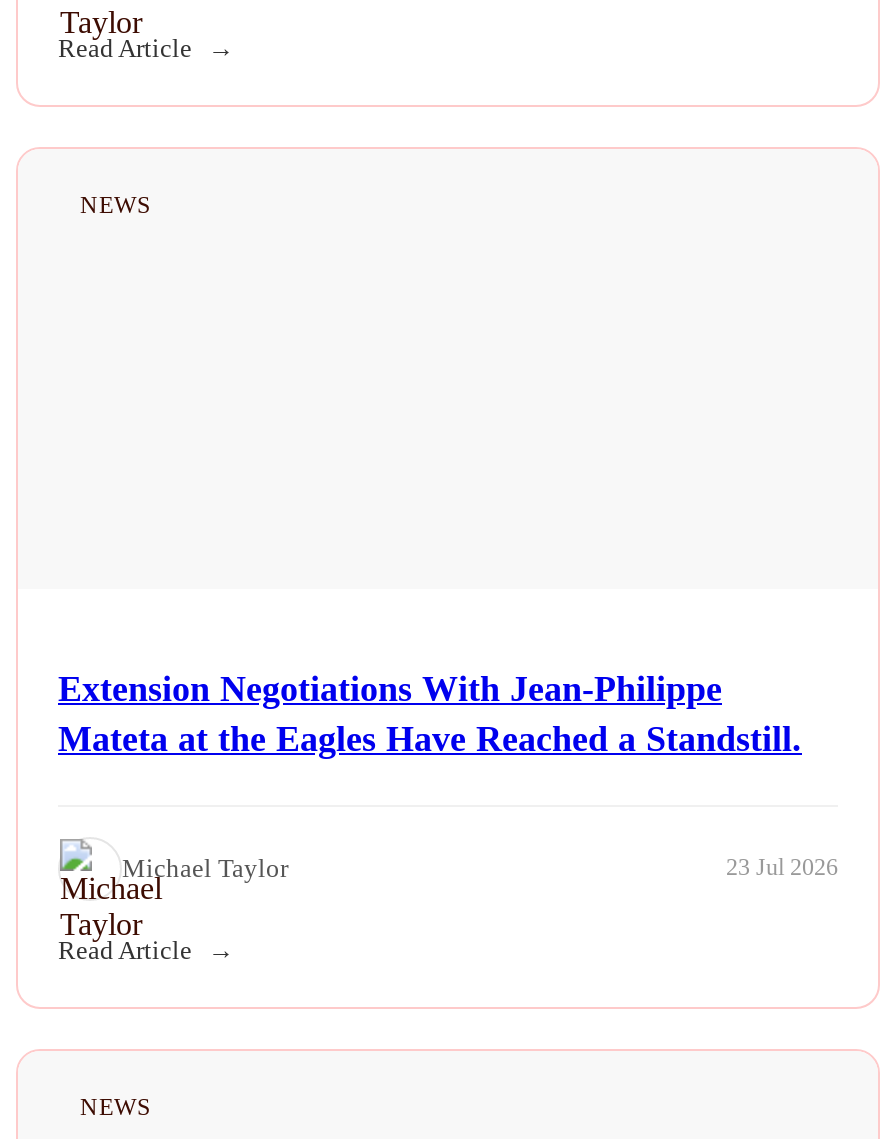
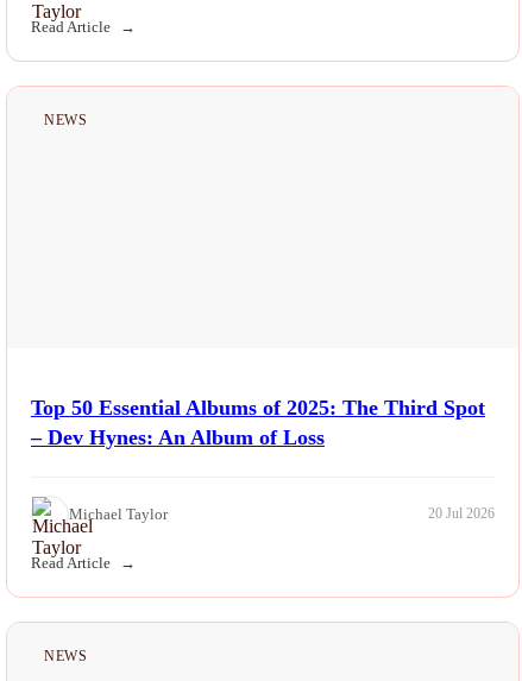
- Extension Negotiations With Jean-Philippe
- Mateta at the Eagles Have Reached a Standstill.
+ Top 50 Essential Albums of 2025: The Third Spot
+ – Dev Hynes: An Album of Loss

- 23 Jul 2026
+ 20 Jul 2026
